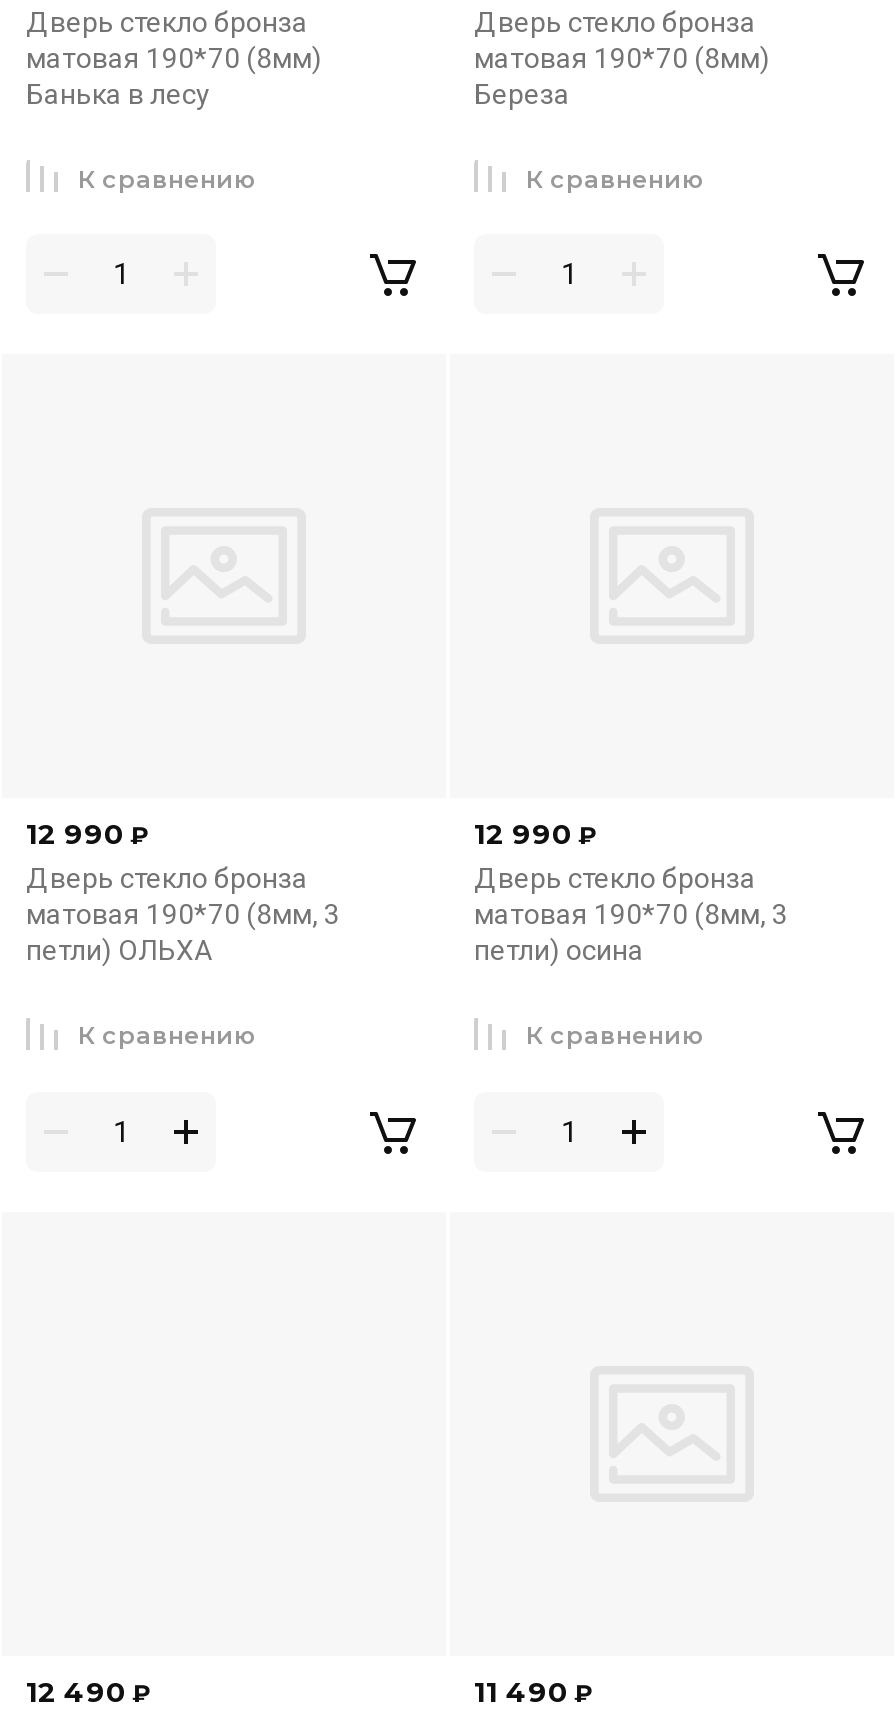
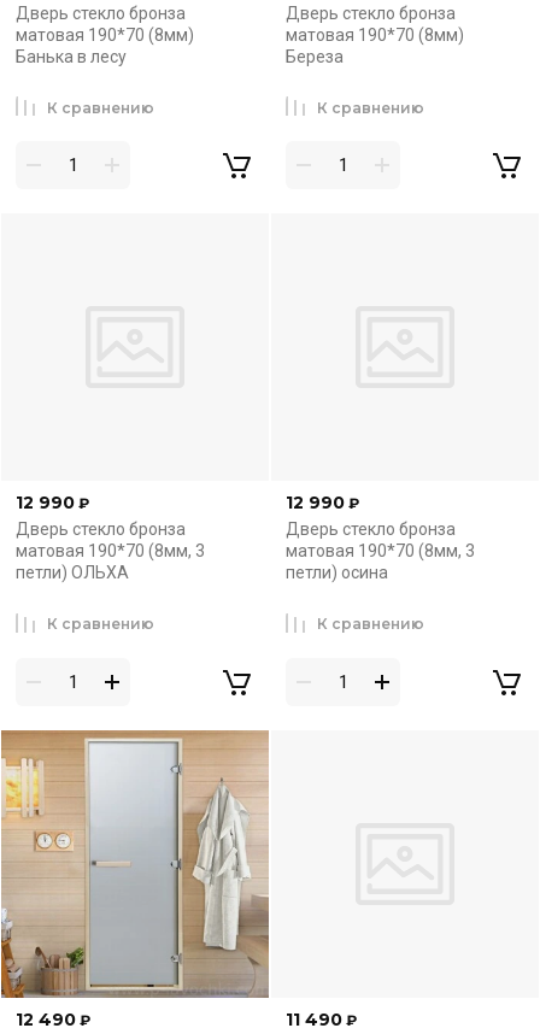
+ [image]
